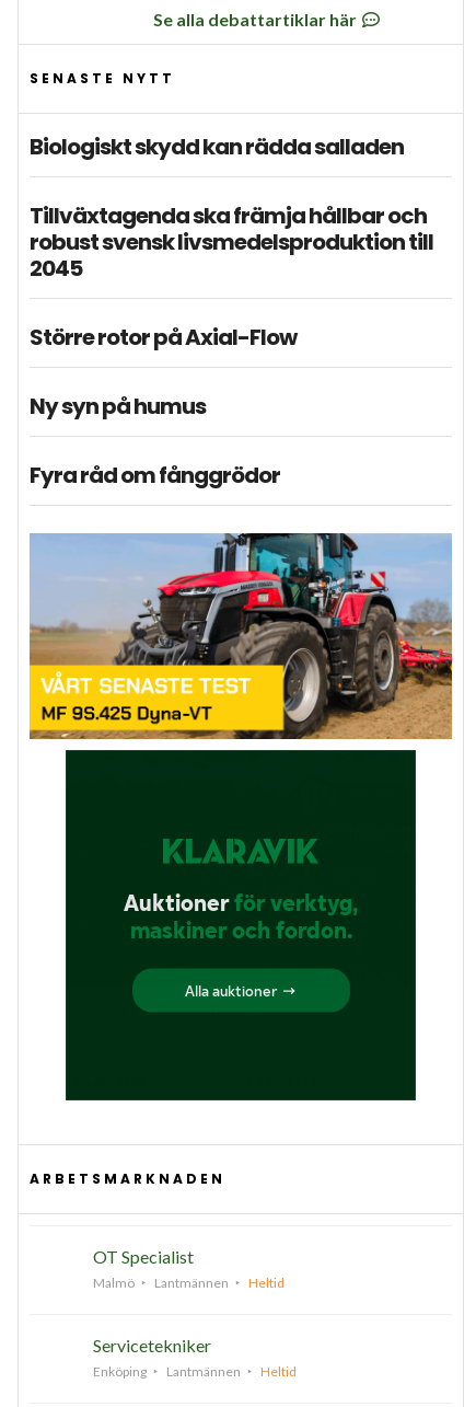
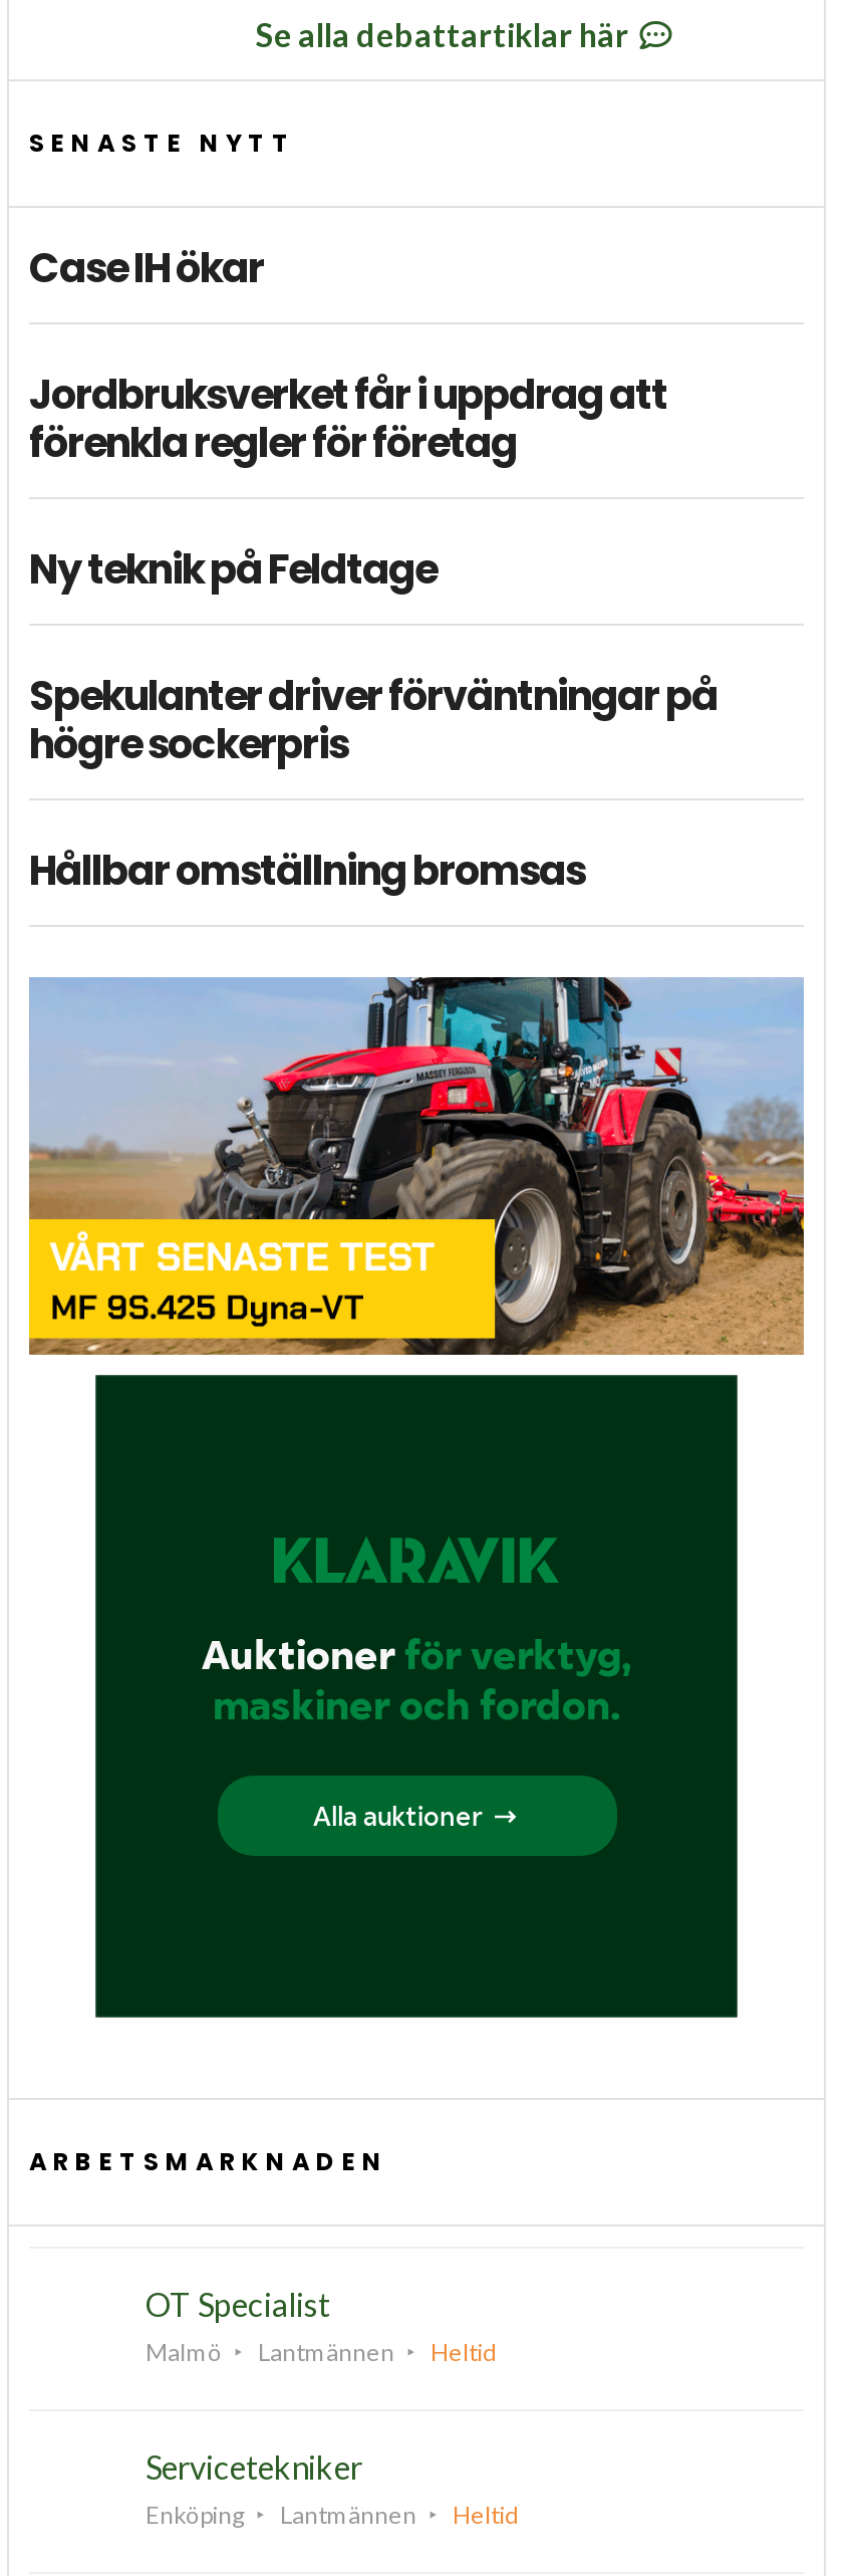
- Biologiskt skydd kan rädda salladen
+ Case IH ökar

- Tillväxtagenda ska främja hållbar och
- robust svensk livsmedelsproduktion till
- 2045
+ Jordbruksverket får i uppdrag att
+ förenkla regler för företag

- Större rotor på Axial-Flow
+ Ny teknik på Feldtage

- Ny syn på humus
+ Spekulanter driver förväntningar på
+ högre sockerpris

- Fyra råd om fånggrödor
+ Hållbar omställning bromsas
